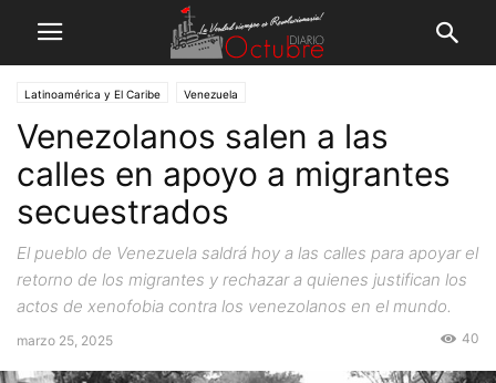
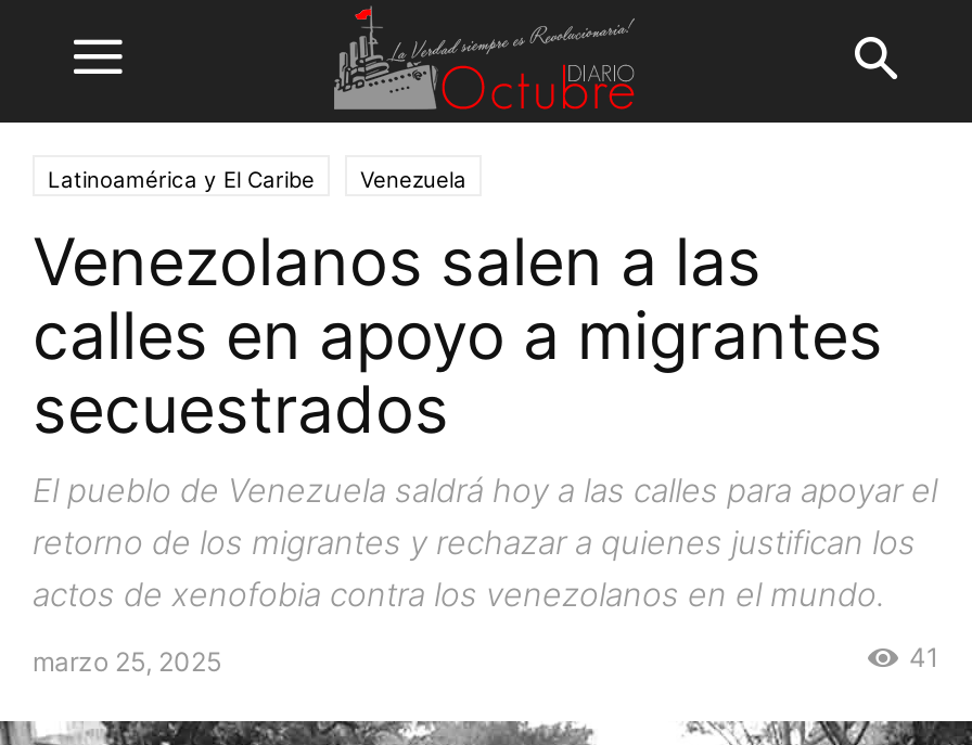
- 40
+ 41
